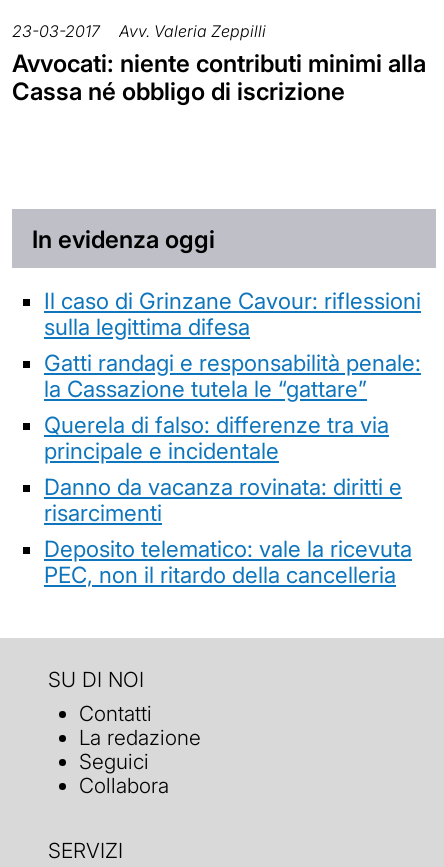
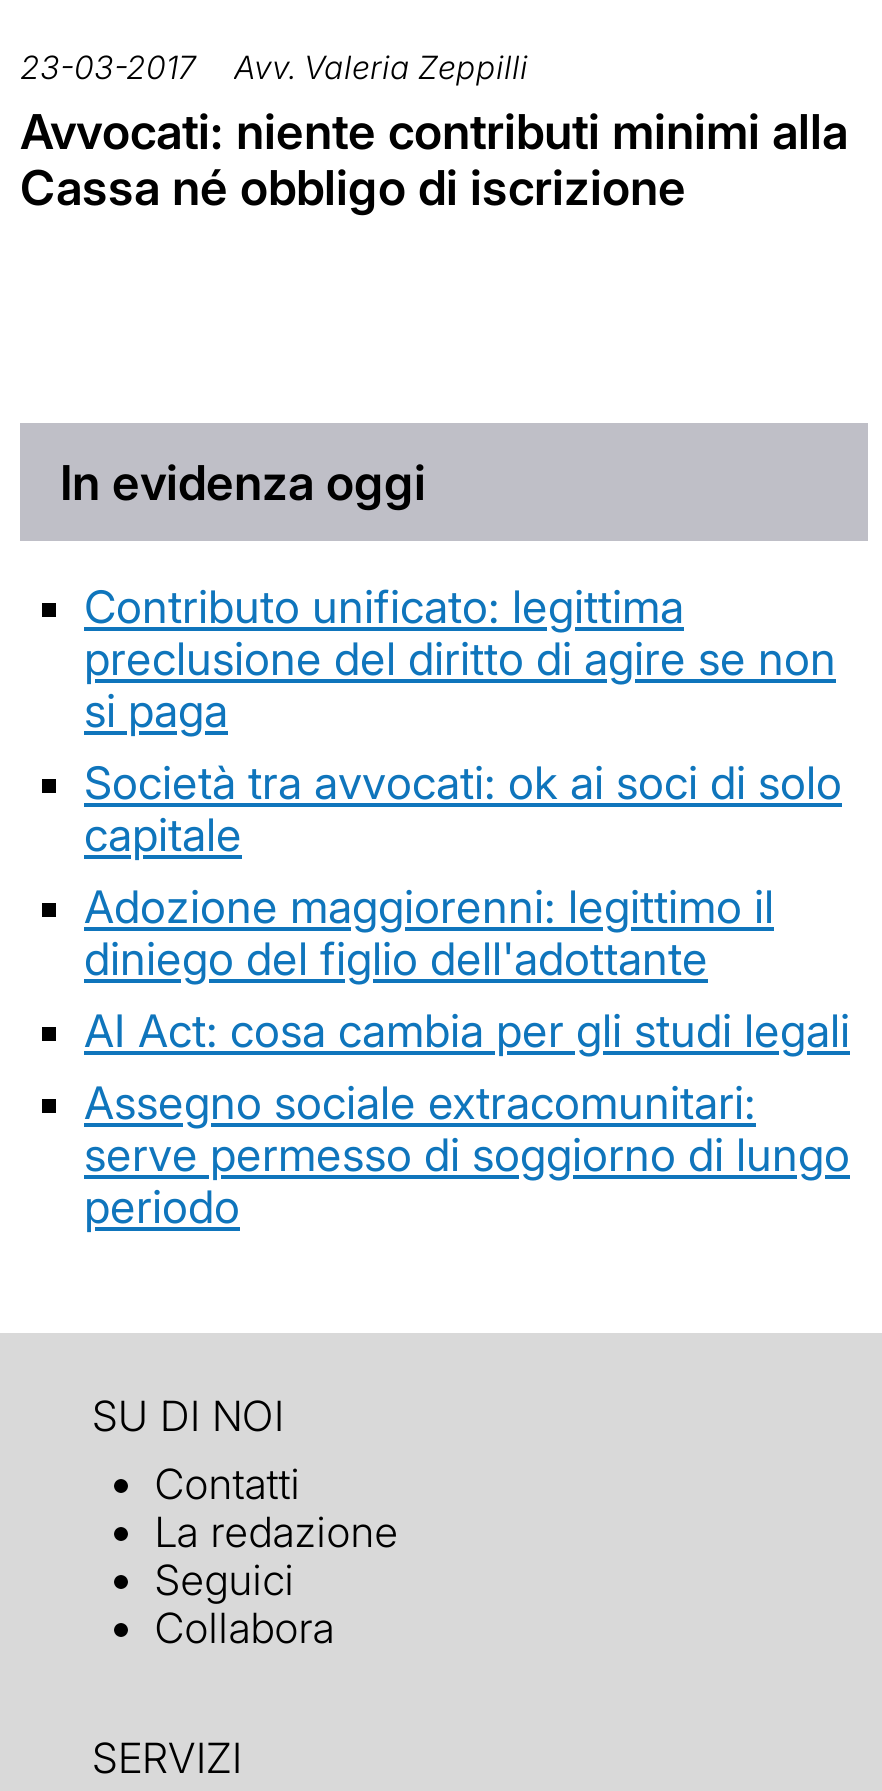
- Il caso di Grinzane Cavour: riflessioni
- sulla legittima difesa
- Gatti randagi e responsabilità penale:
- la Cassazione tutela le “gattare”
- Querela di falso: differenze tra via
- principale e incidentale
- Danno da vacanza rovinata: diritti e
- risarcimenti
- Deposito telematico: vale la ricevuta
- PEC, non il ritardo della cancelleria
+ Contributo unificato: legittima
+ preclusione del diritto di agire se non
+ si paga
+ Società tra avvocati: ok ai soci di solo
+ capitale
+ Adozione maggiorenni: legittimo il
+ diniego del figlio dell'adottante
+ AI Act: cosa cambia per gli studi legali
+ Assegno sociale extracomunitari:
+ serve permesso di soggiorno di lungo
+ periodo
